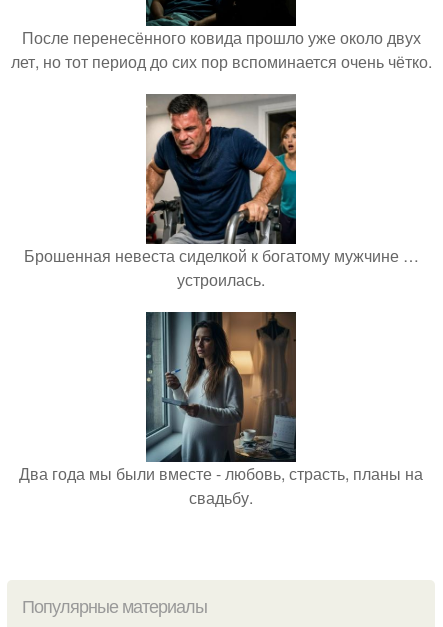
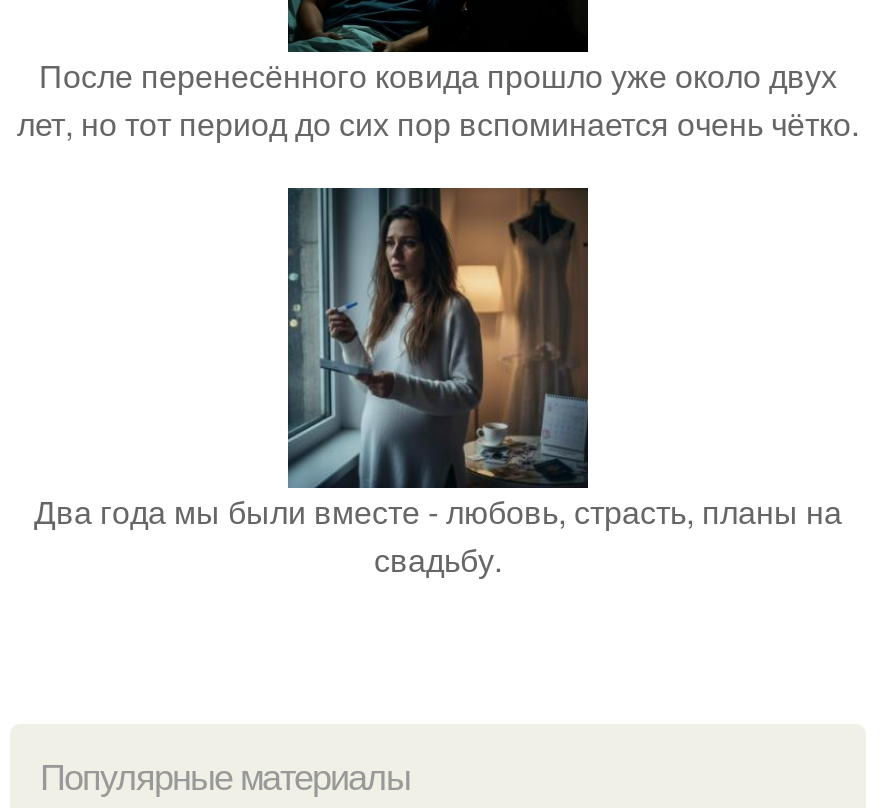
- [image]
- Брошенная невеста сиделкой к богатому мужчине …
- устроилась.
